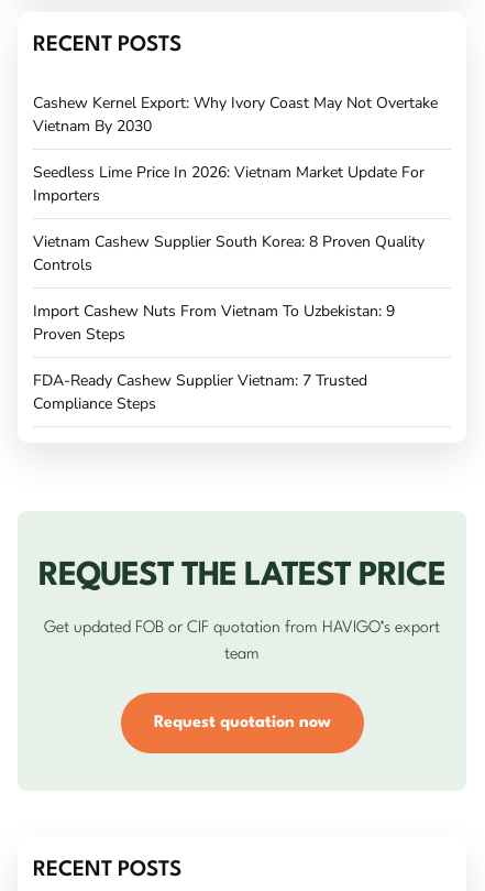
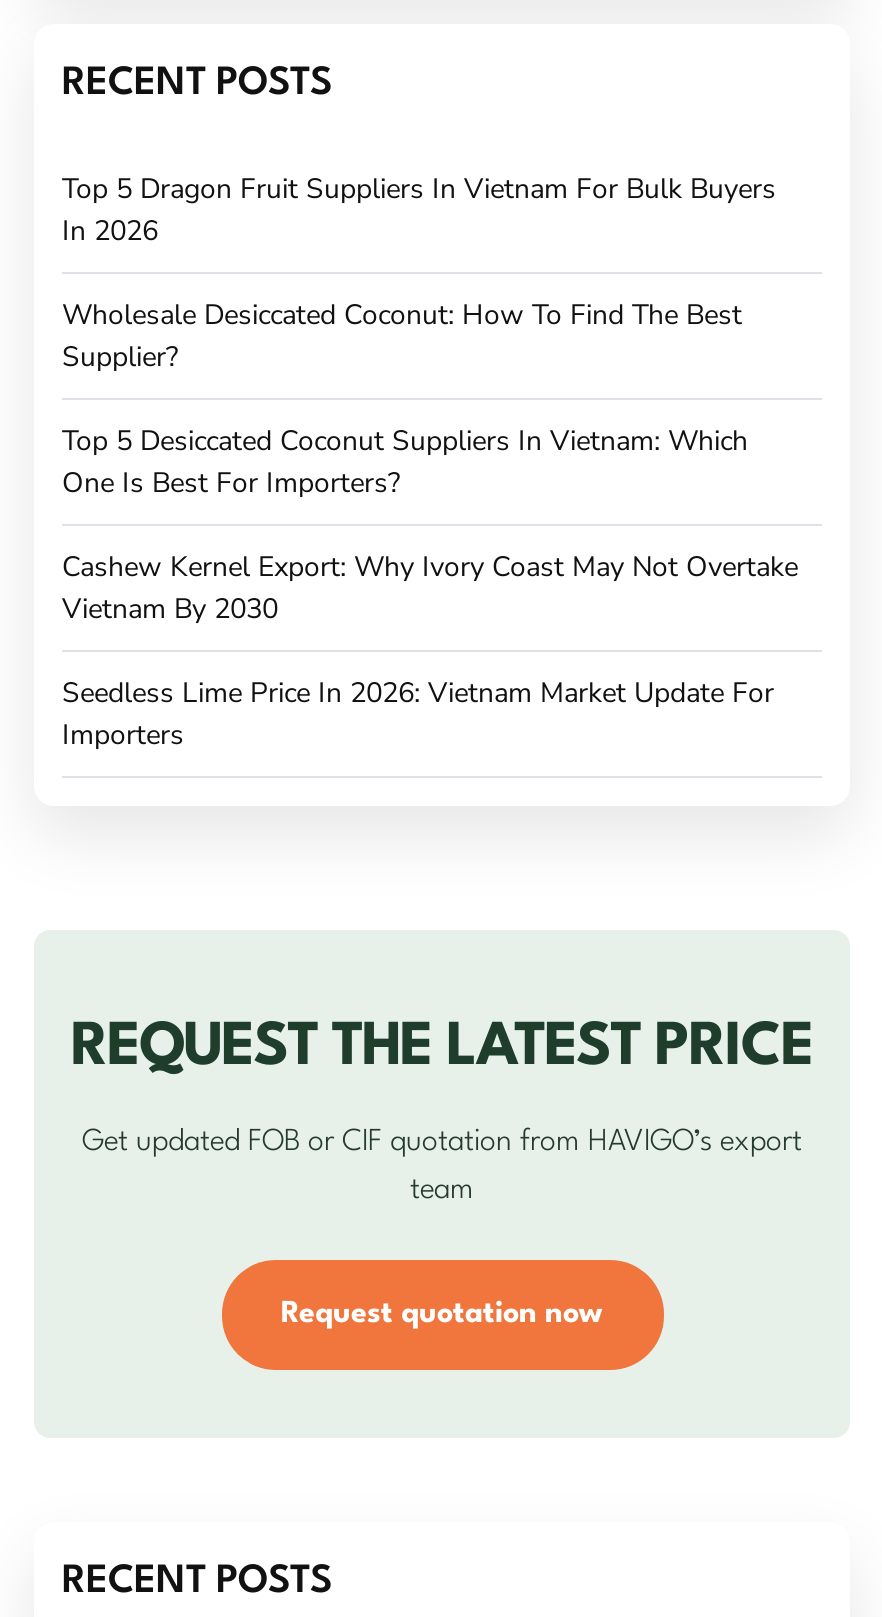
+ Top 5 Dragon Fruit Suppliers In Vietnam For Bulk Buyers
+ In 2026
+ Wholesale Desiccated Coconut: How To Find The Best
+ Supplier?
+ Top 5 Desiccated Coconut Suppliers In Vietnam: Which
+ One Is Best For Importers?

moved down: Cashew Kernel Export: Why Ivory Coast May Not Overtake | Vietnam By 2030 | Seedless Lime Price In 2026: Vietnam Market Update For | Importers

- Vietnam Cashew Supplier South Korea: 8 Proven Quality
- Controls
- Import Cashew Nuts From Vietnam To Uzbekistan: 9
- Proven Steps
- FDA-Ready Cashew Supplier Vietnam: 7 Trusted
- Compliance Steps
